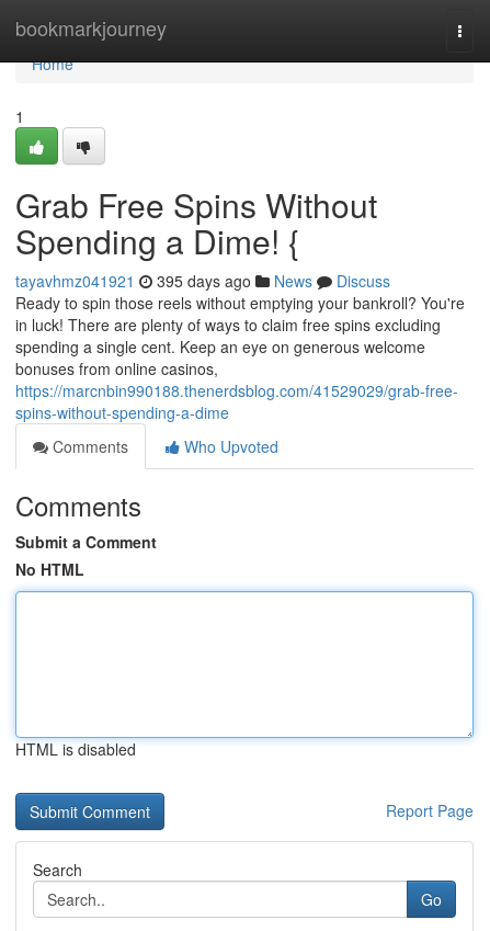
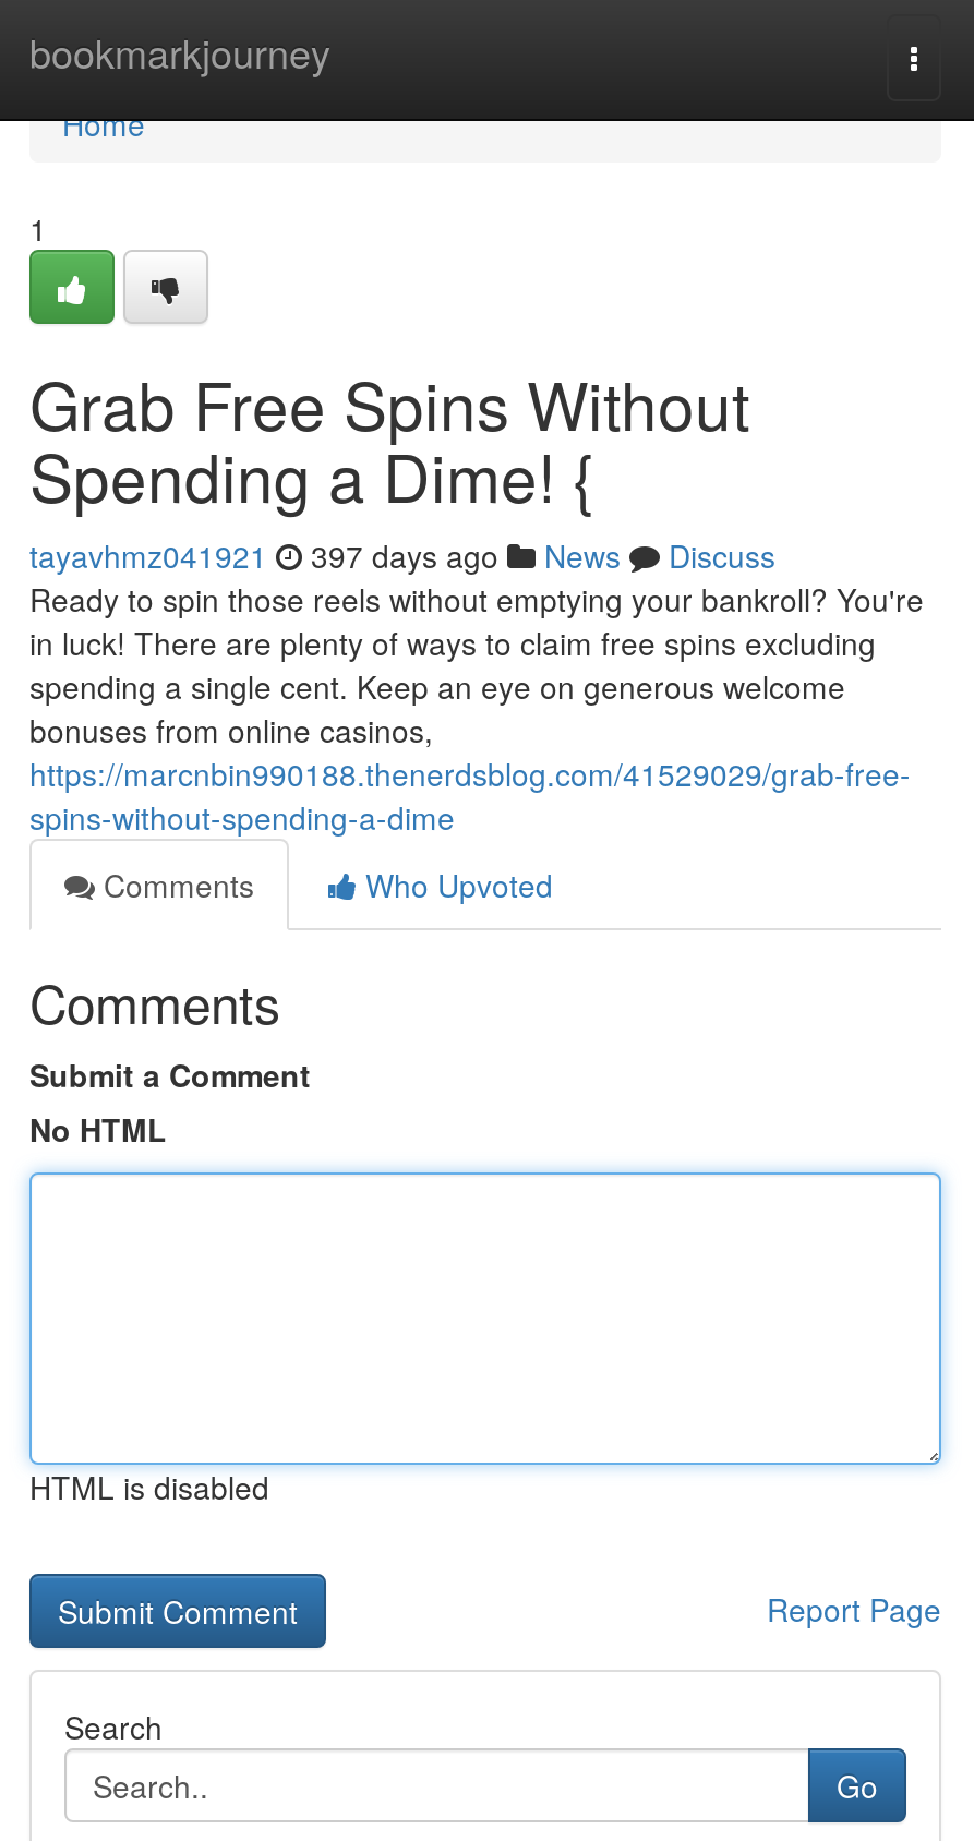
- tayavhmz041921 395 days ago News Discuss
+ tayavhmz041921 397 days ago News Discuss
